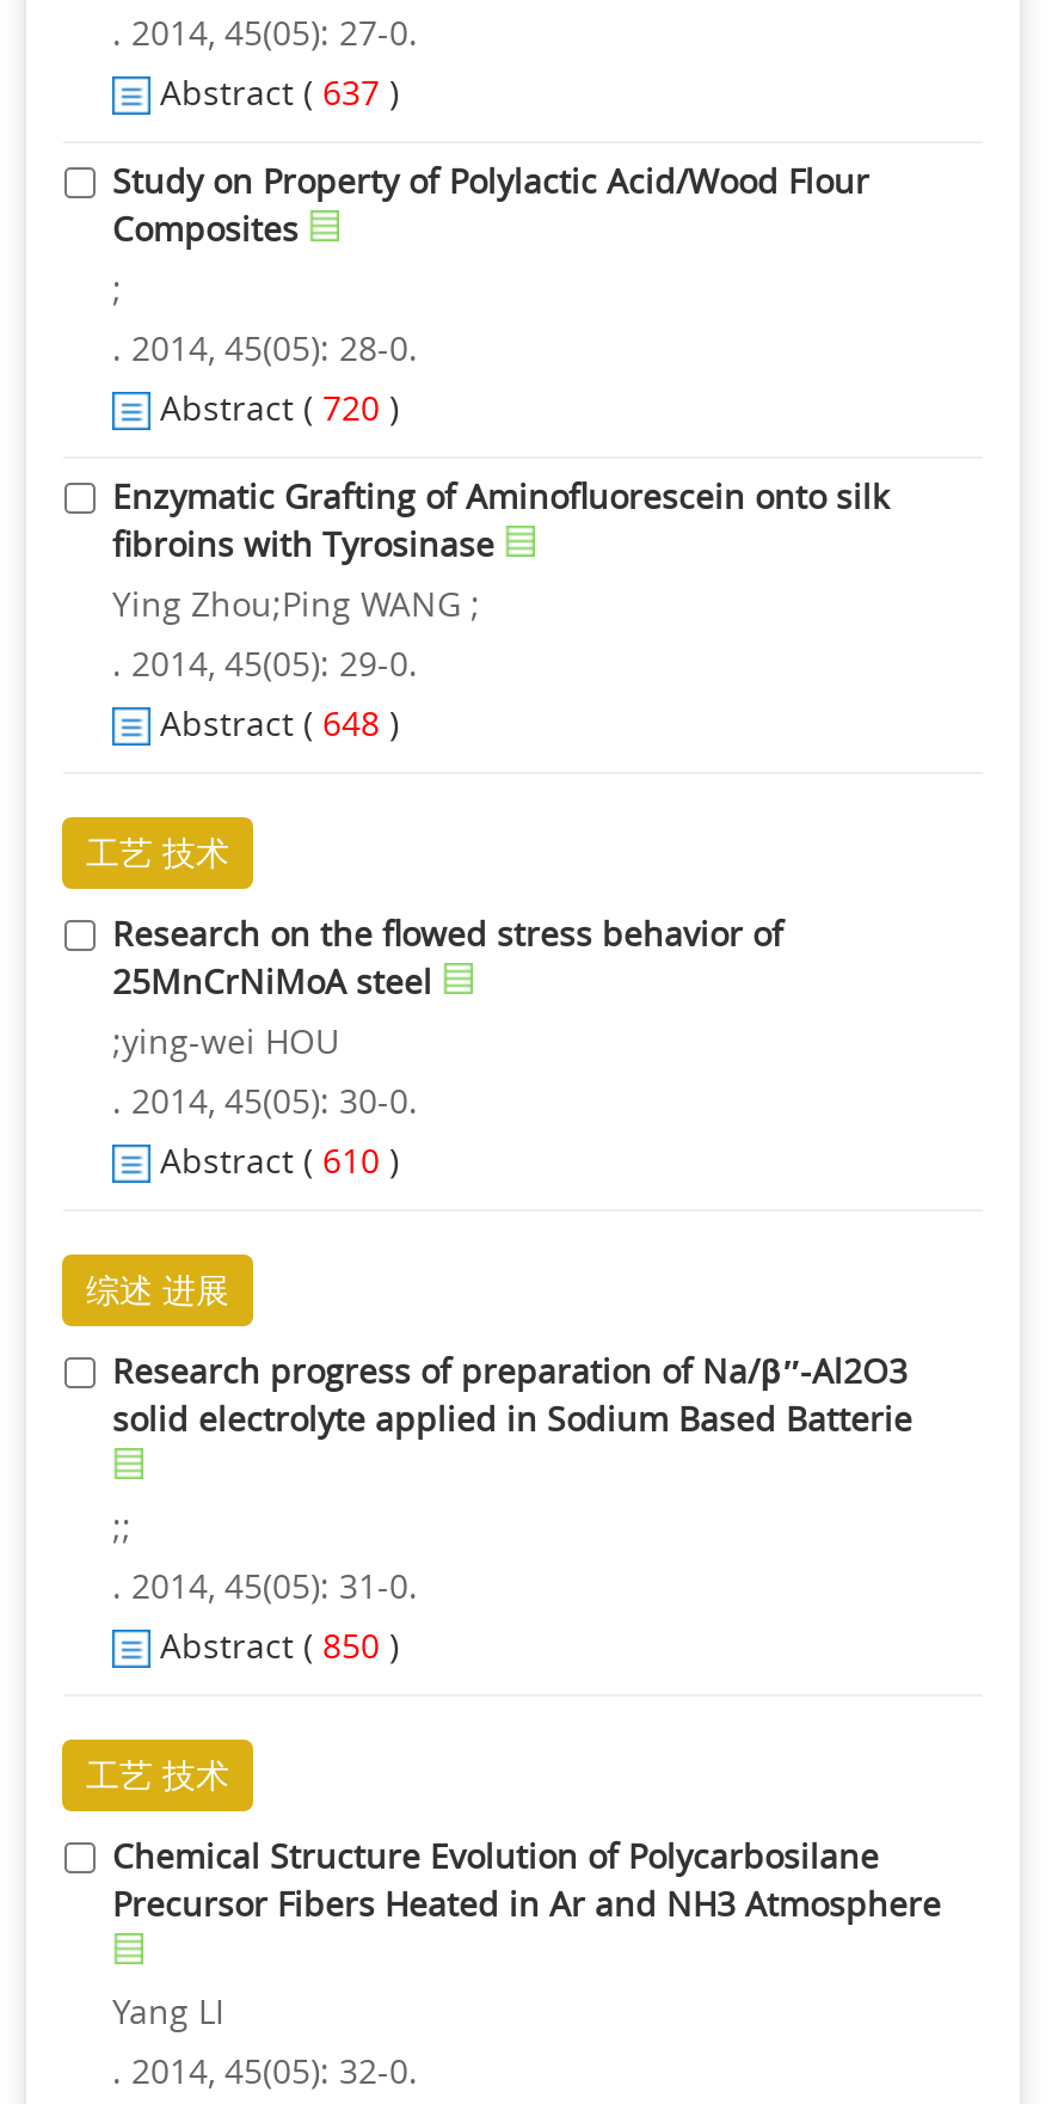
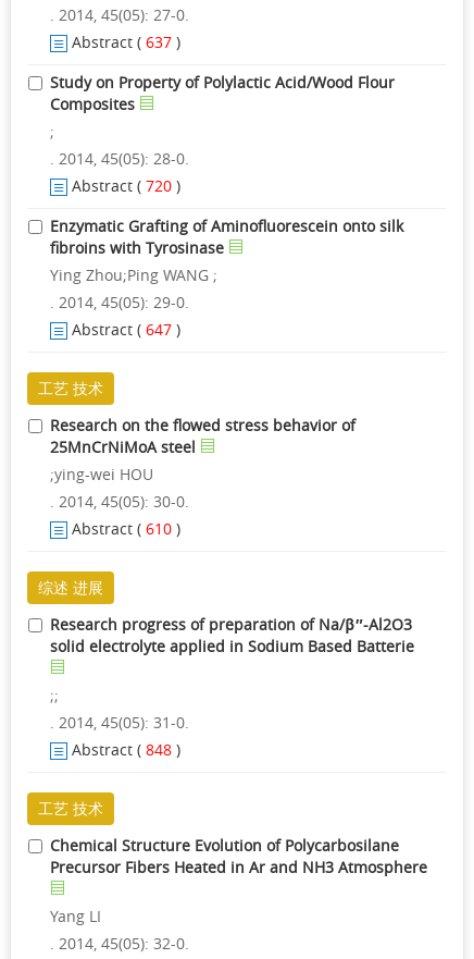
- Abstract ( 648)
+ Abstract ( 647)

- Abstract ( 850)
+ Abstract ( 848)
